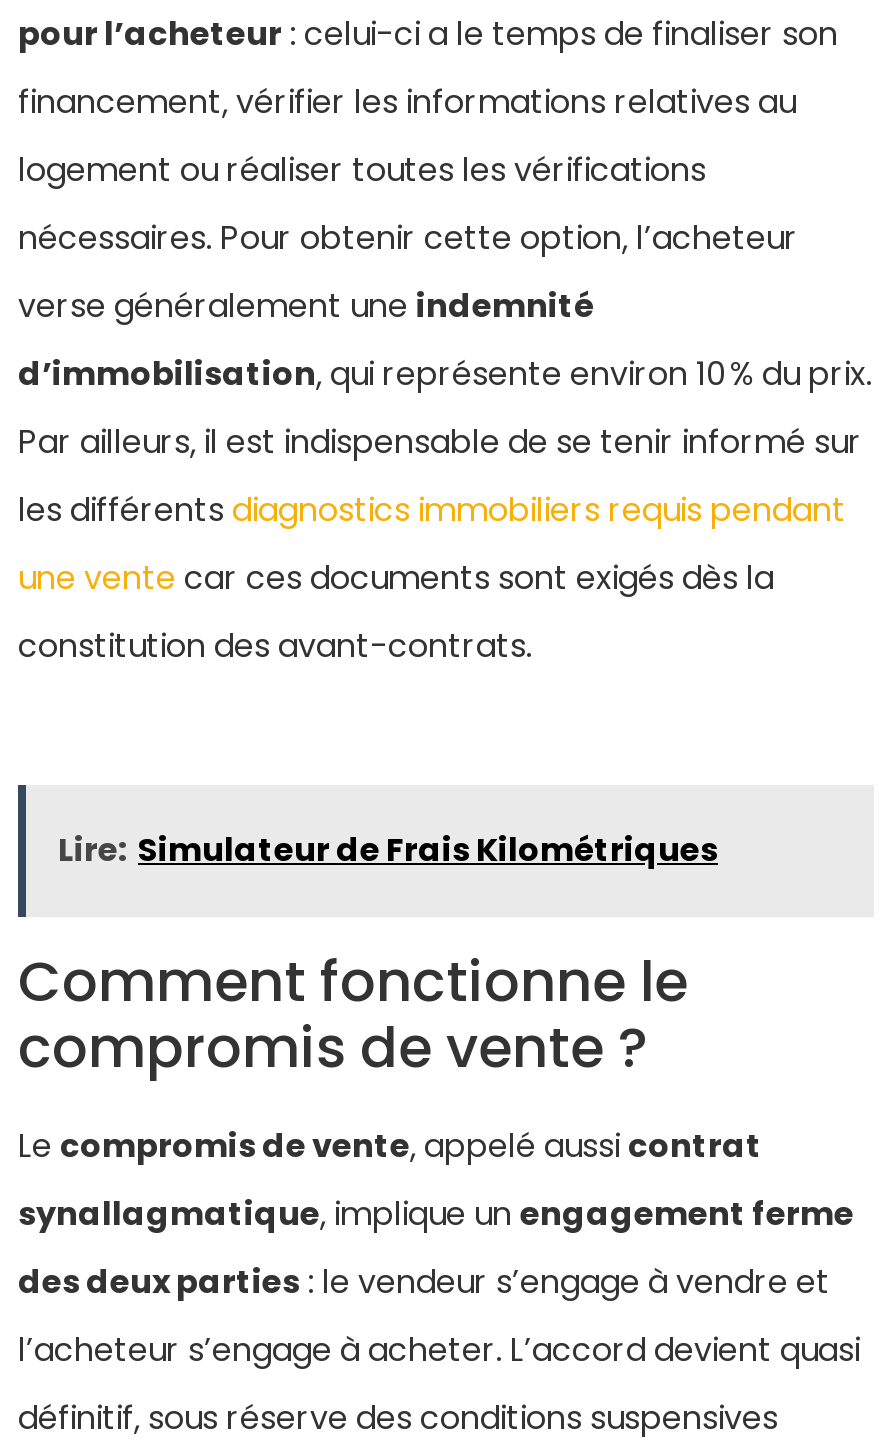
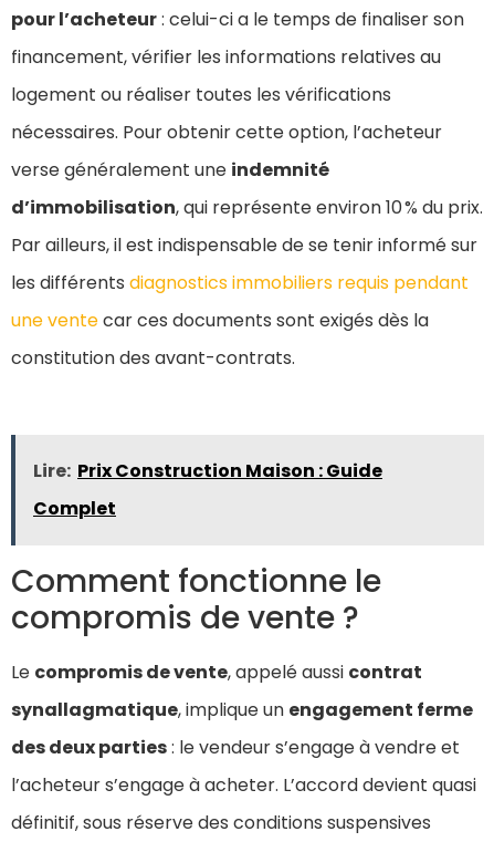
- Lire: Simulateur de Frais Kilométriques
+ Lire: Prix Construction Maison : Guide
+ Complet
